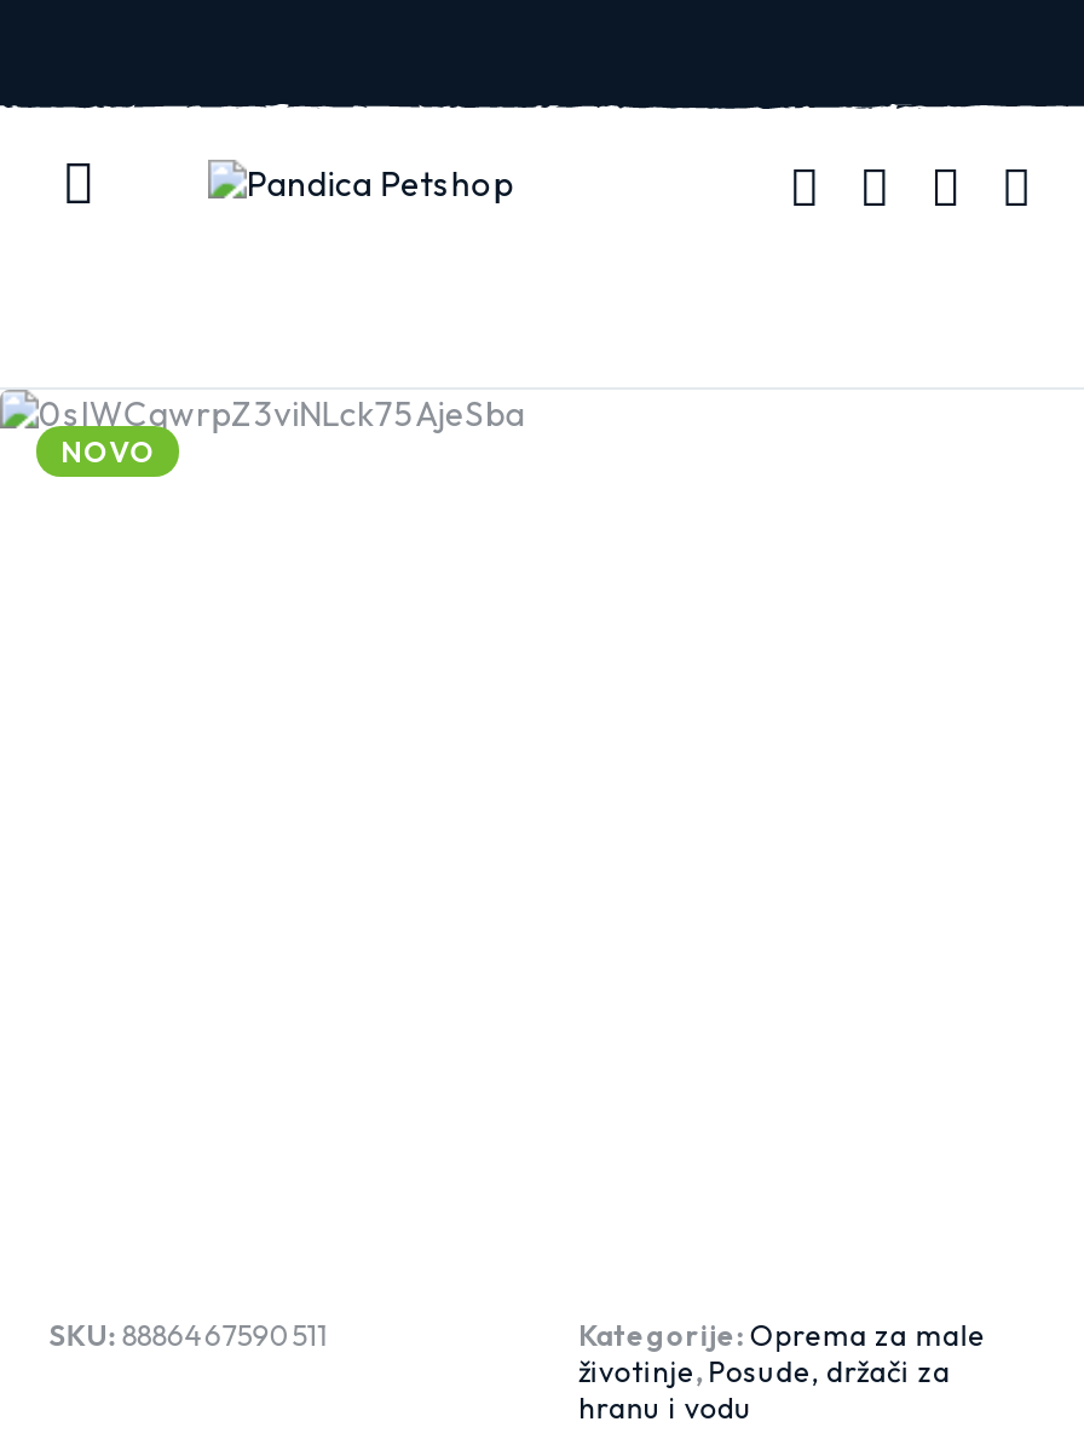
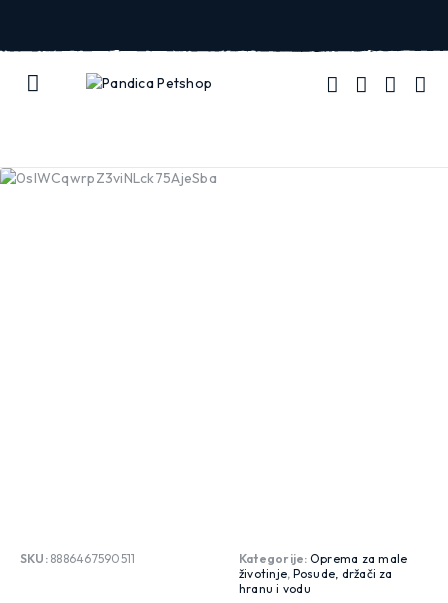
- NOVO
